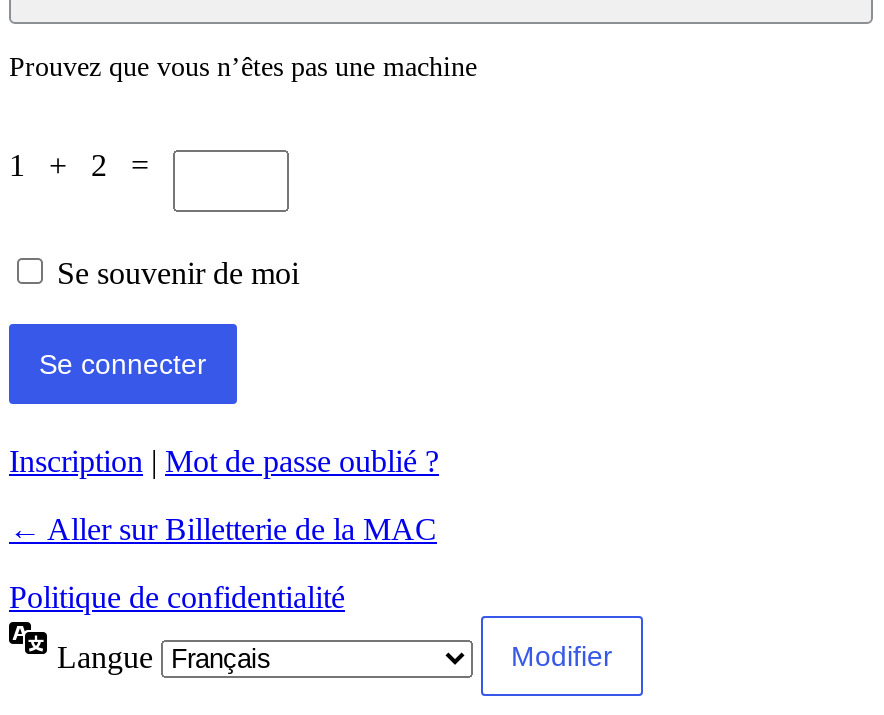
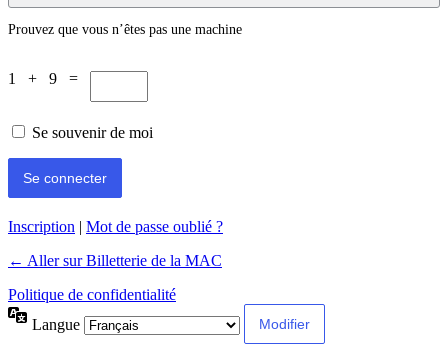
- 1 + 2 =
+ 1 + 9 =
